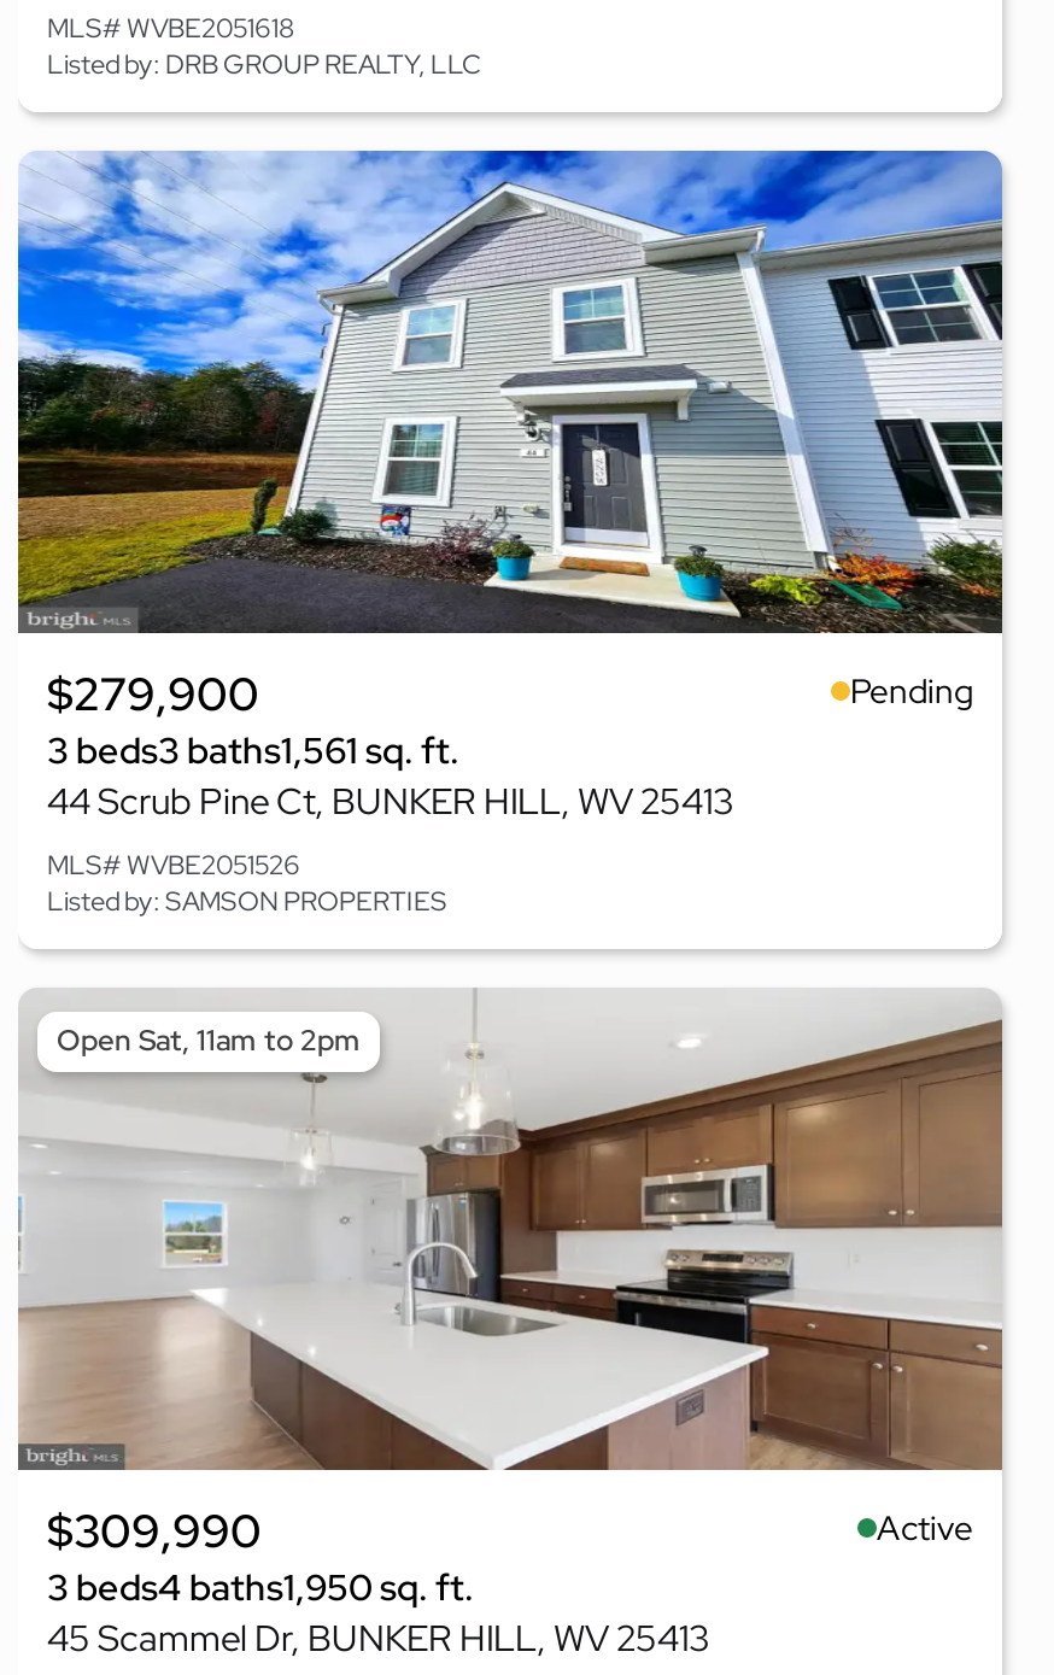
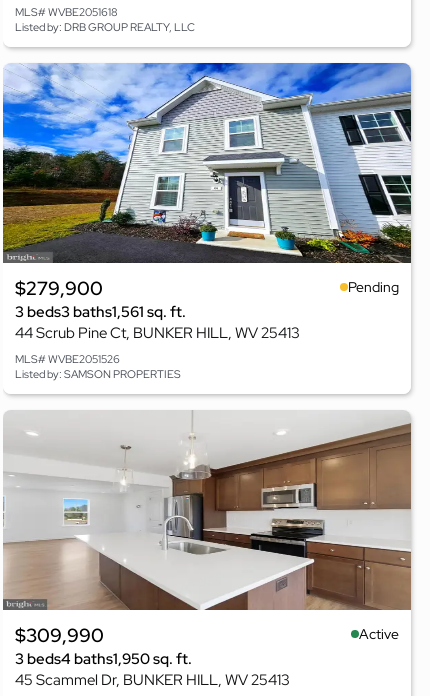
- Open Sat, 11am to 2pm
